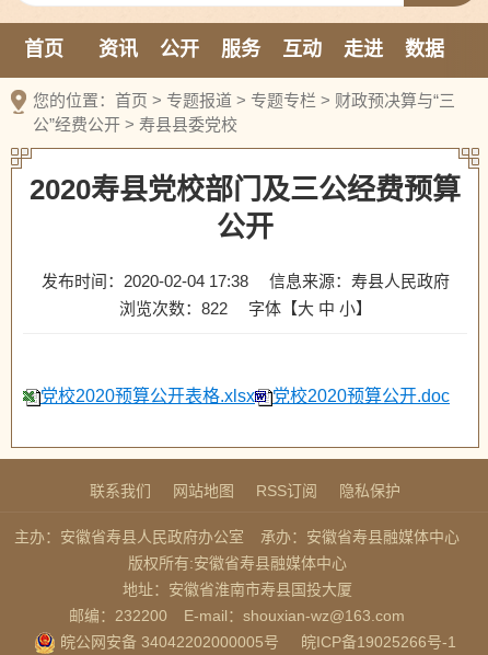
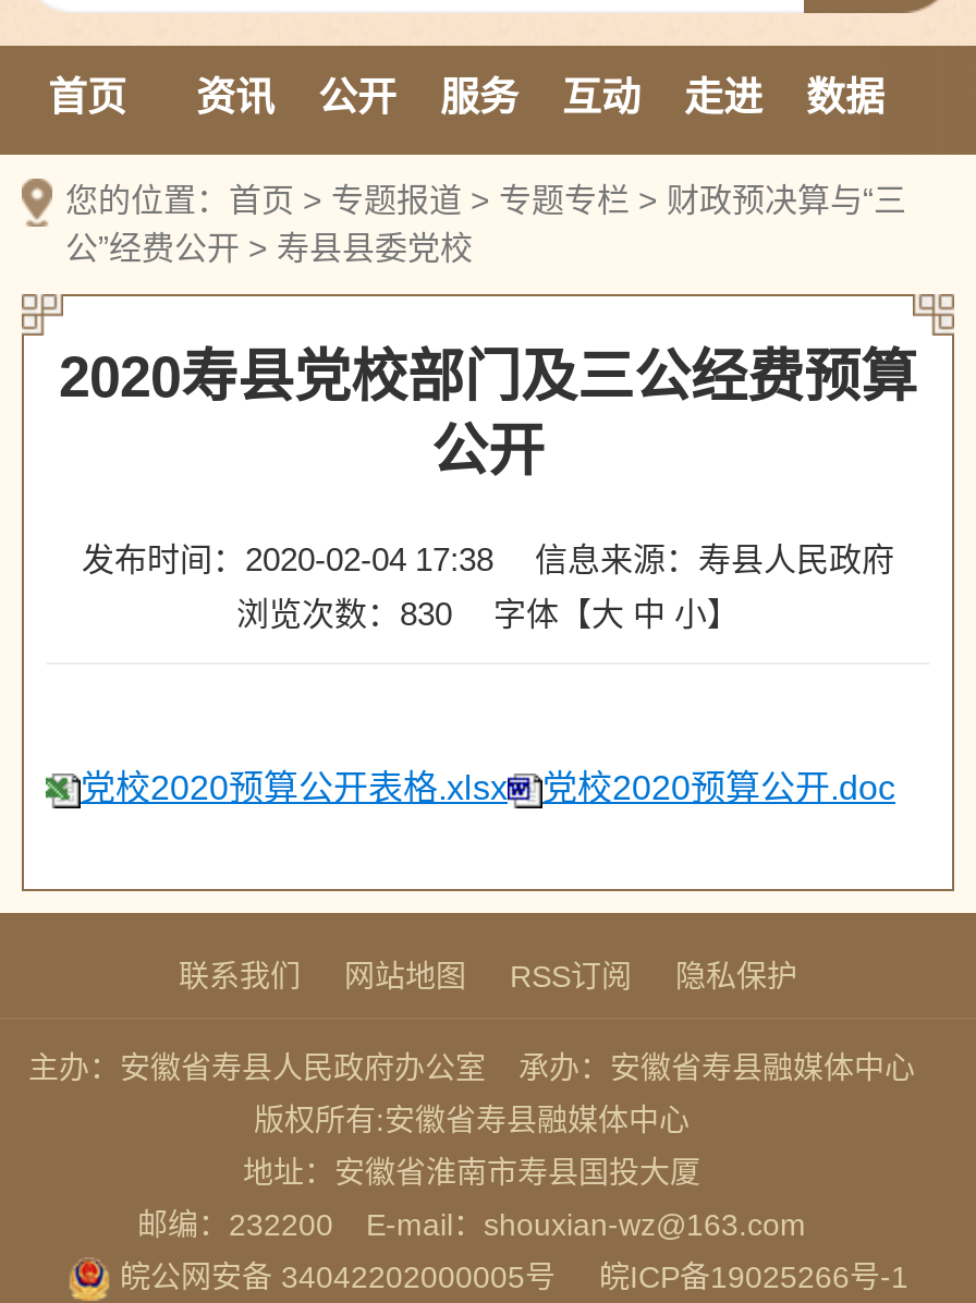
- 浏览次数：822 字体【大 中 小】
+ 浏览次数：830 字体【大 中 小】
